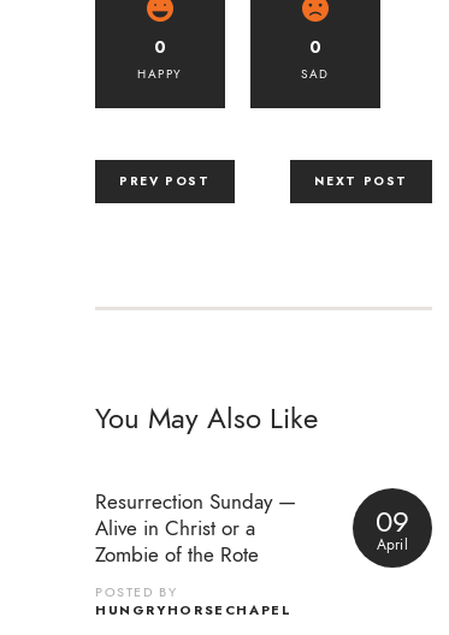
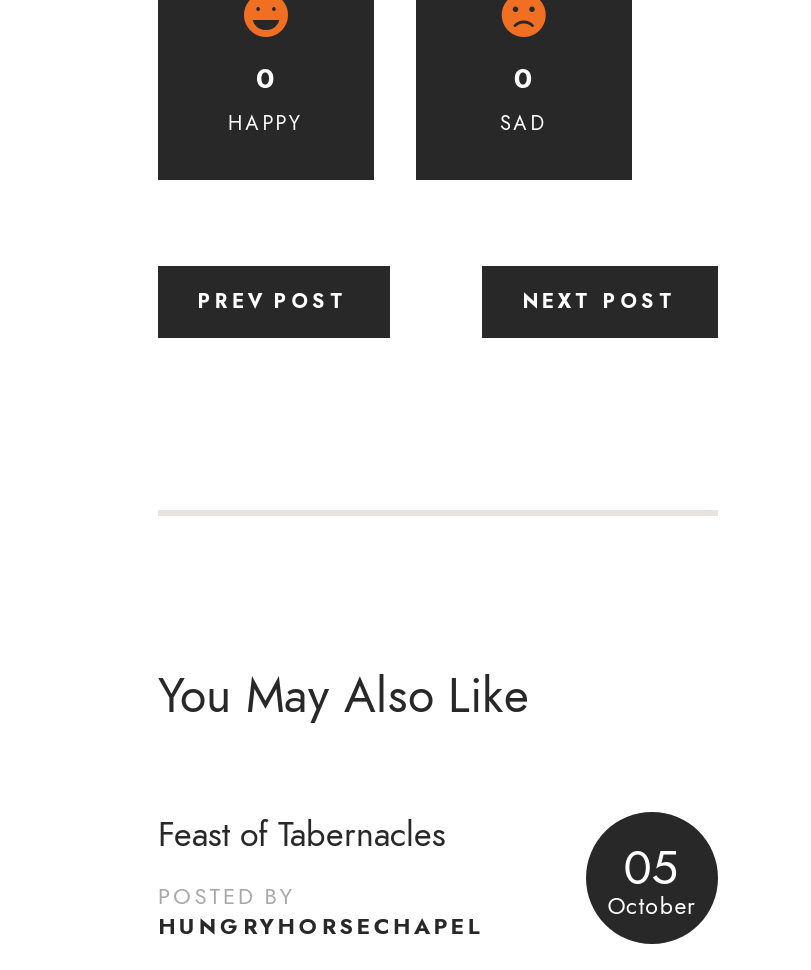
- Resurrection Sunday —
- Alive in Christ or a
- Zombie of the Rote
+ Feast of Tabernacles

- 09
- April
+ 05
+ October
